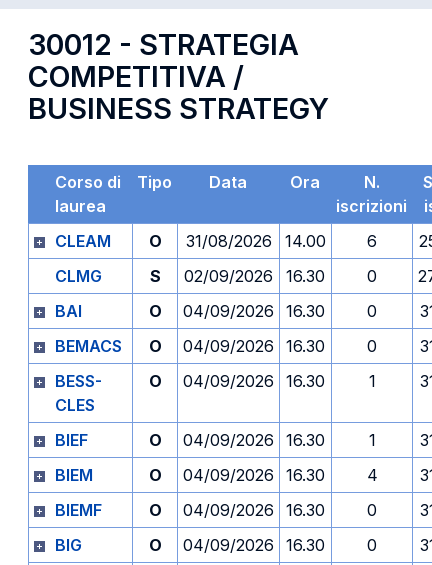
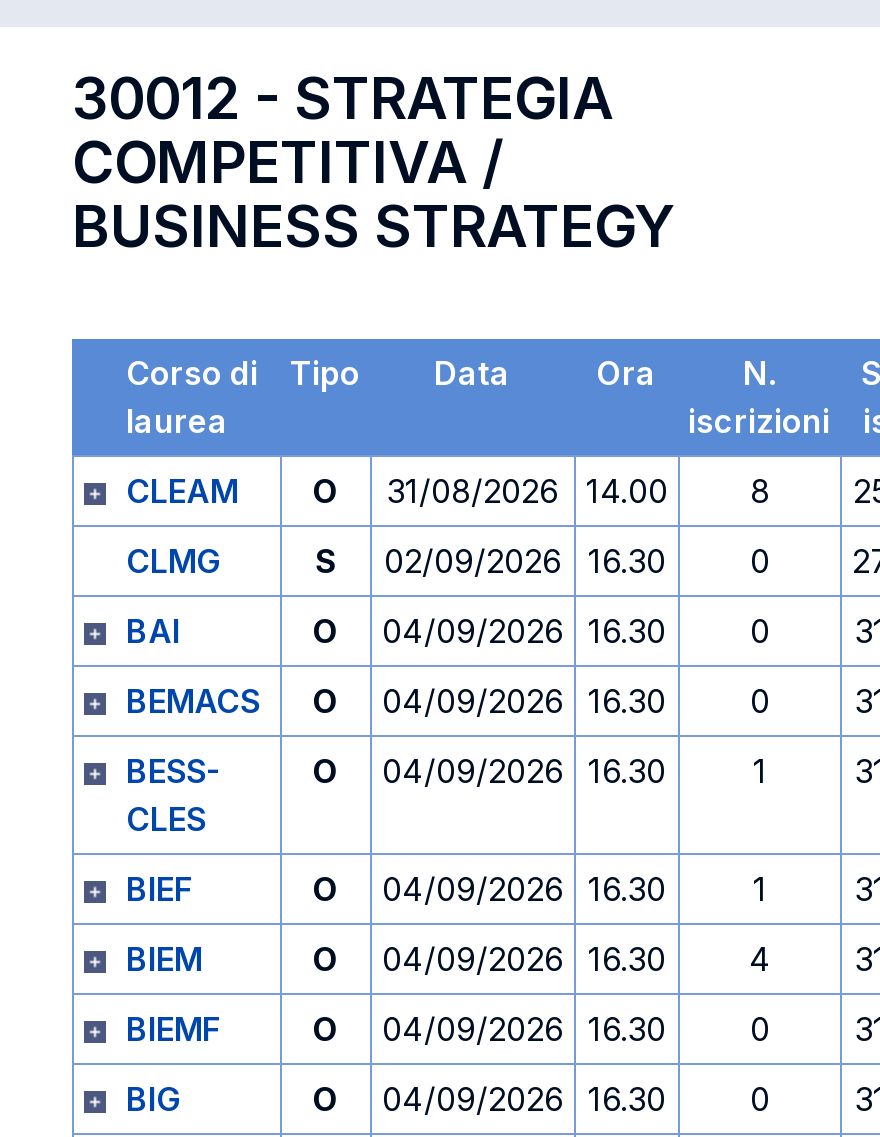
- 6
+ 8
